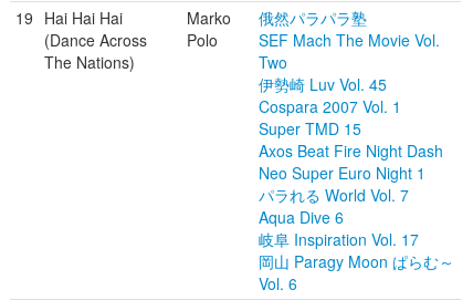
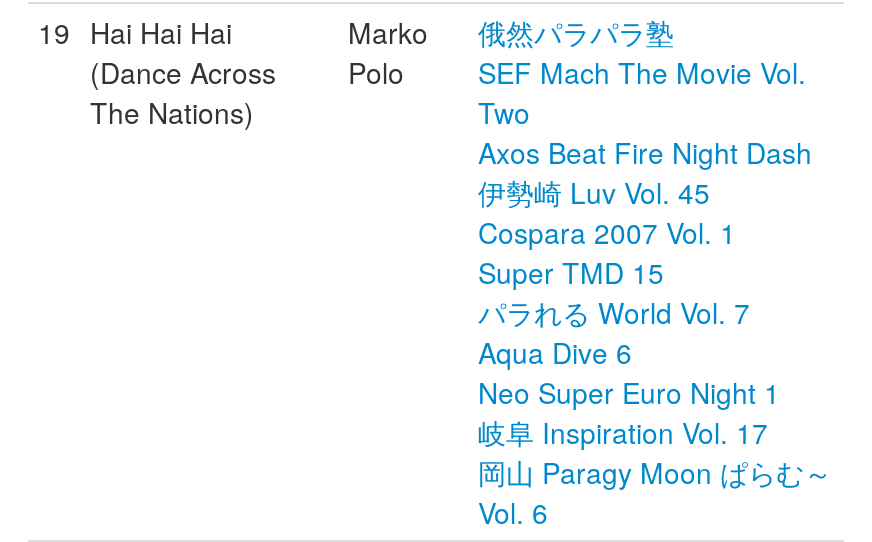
moved down: 伊勢崎 Luv Vol. 45 | Cospara 2007 Vol. 1 | Super TMD 15

moved up: Axos Beat Fire Night Dash

moved down: Neo Super Euro Night 1

moved up: パラれる World Vol. 7 | Aqua Dive 6
